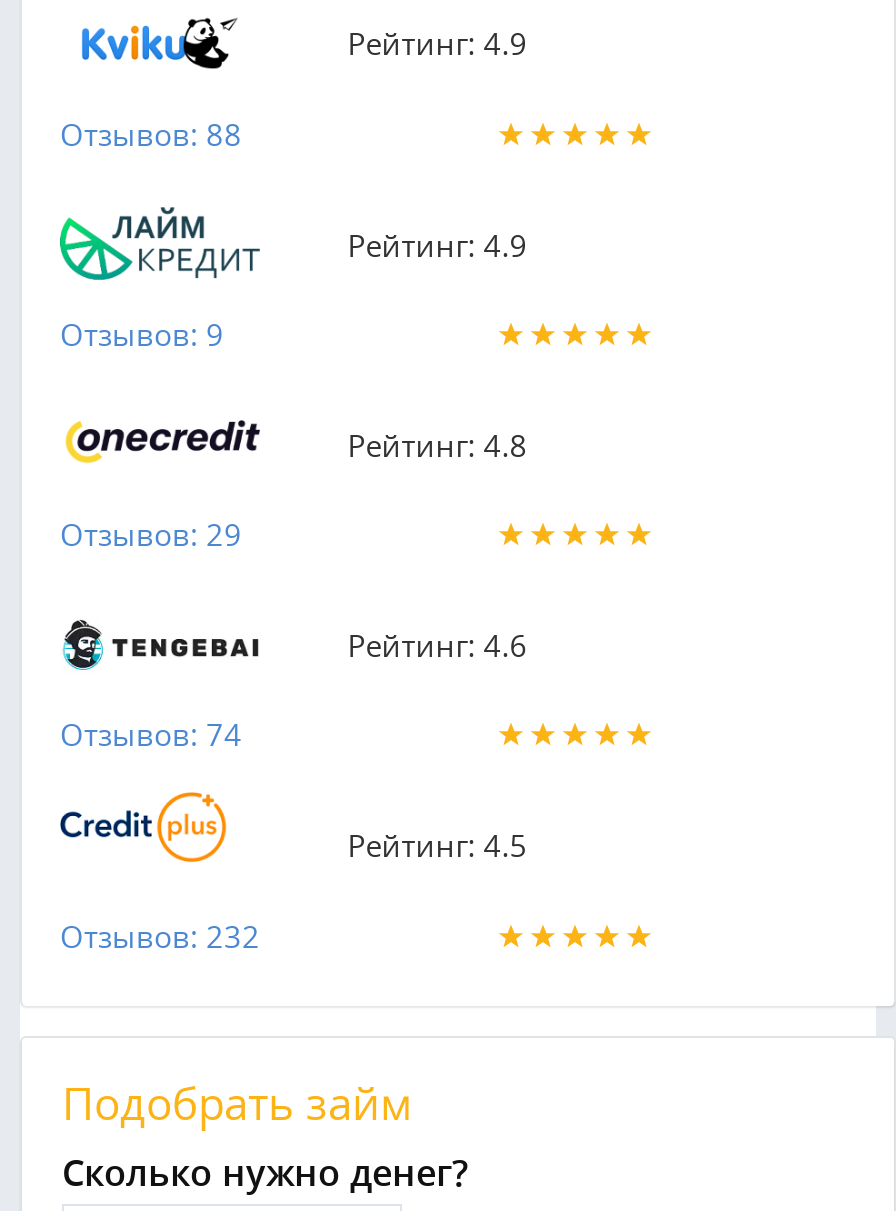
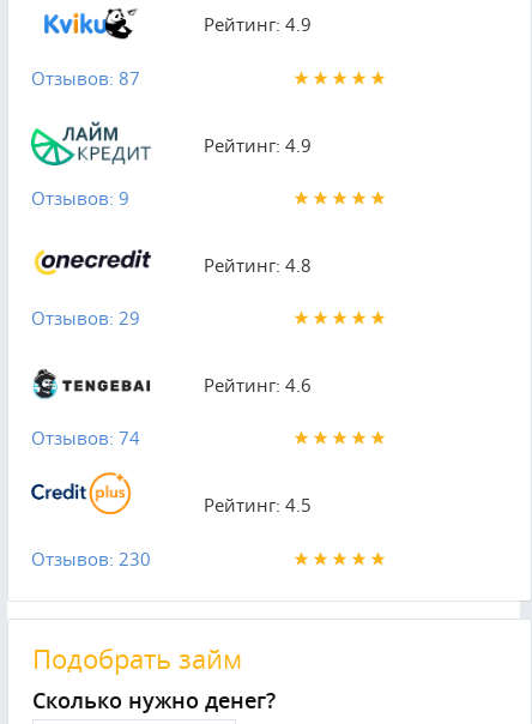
- Отзывов: 88
+ Отзывов: 87

- Отзывов: 232
+ Отзывов: 230
